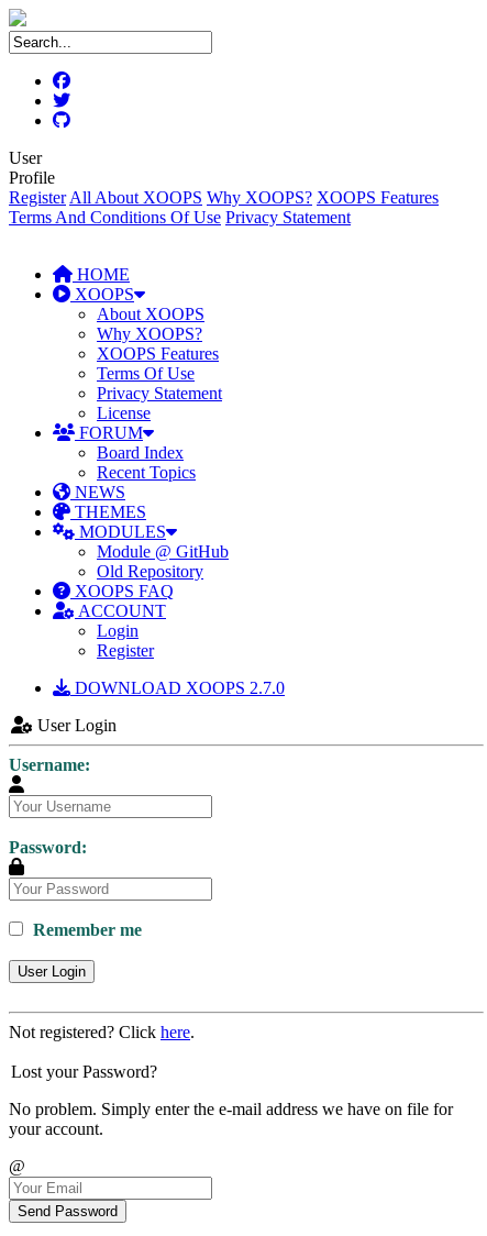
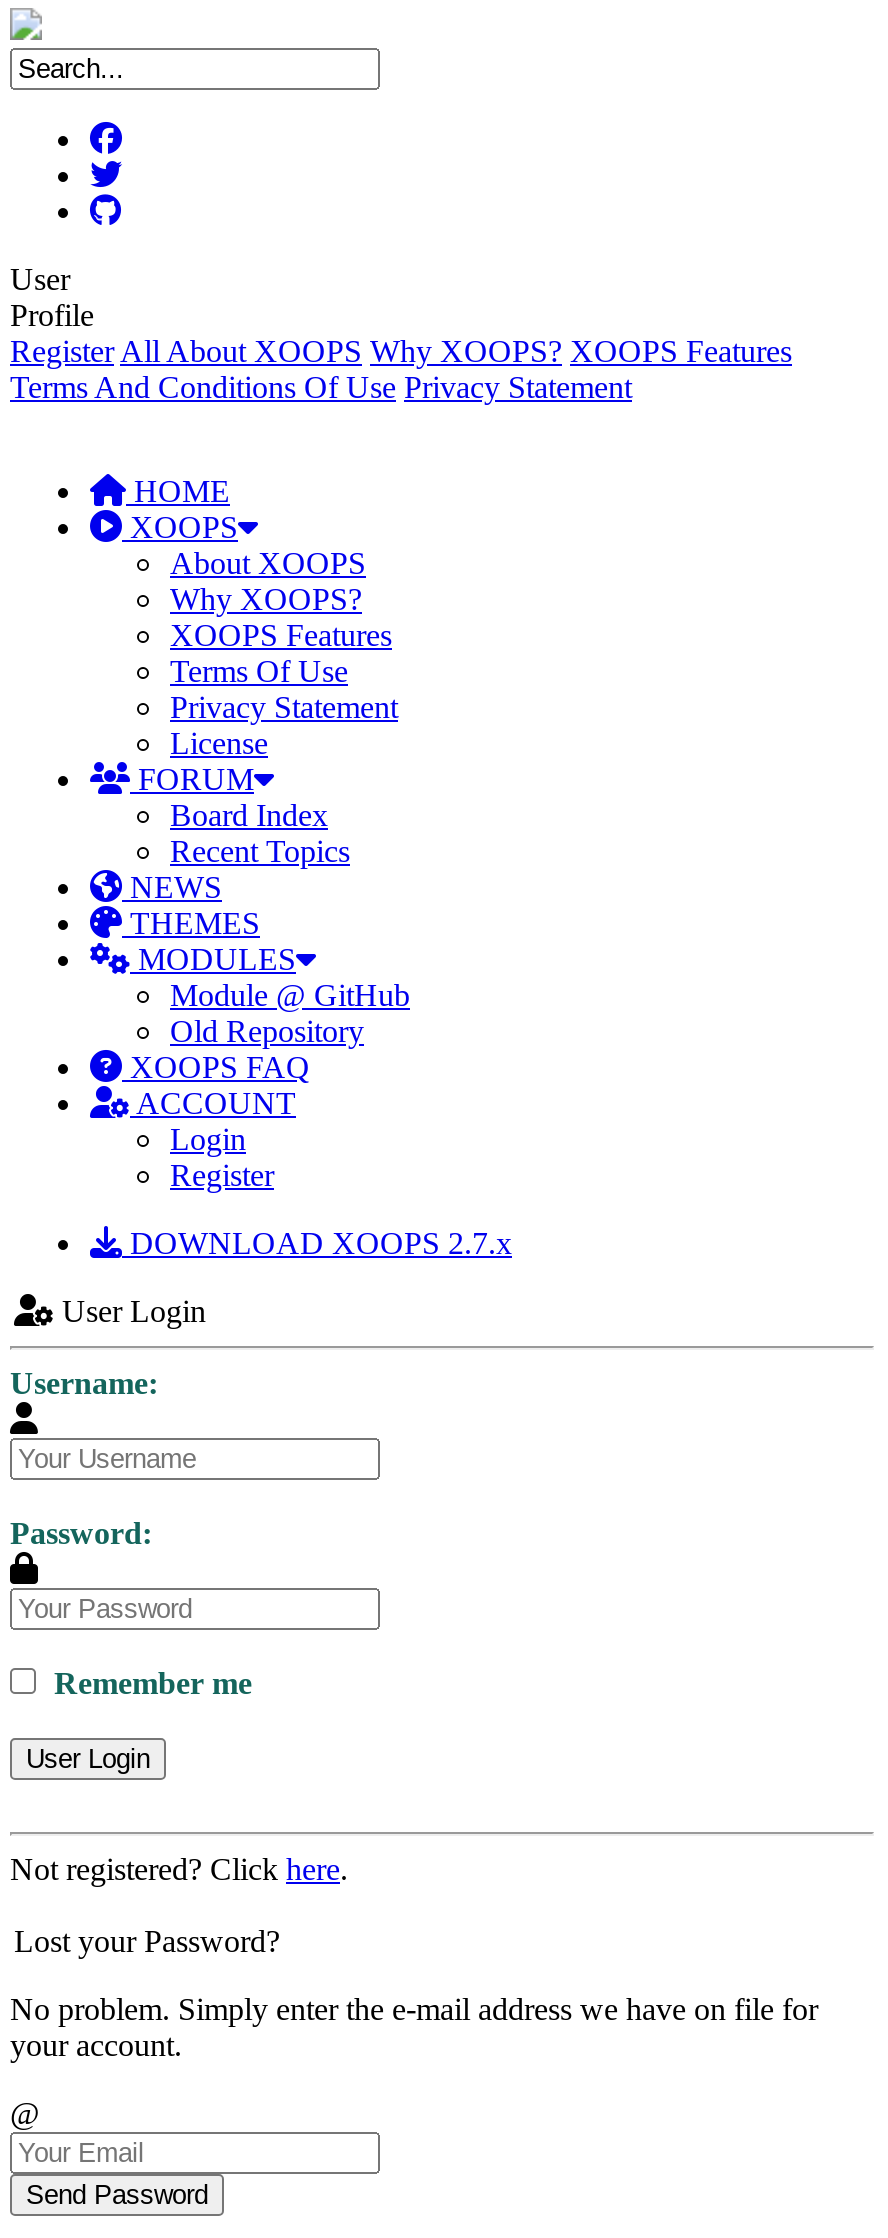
- DOWNLOAD XOOPS 2.7.0
+ DOWNLOAD XOOPS 2.7.x
